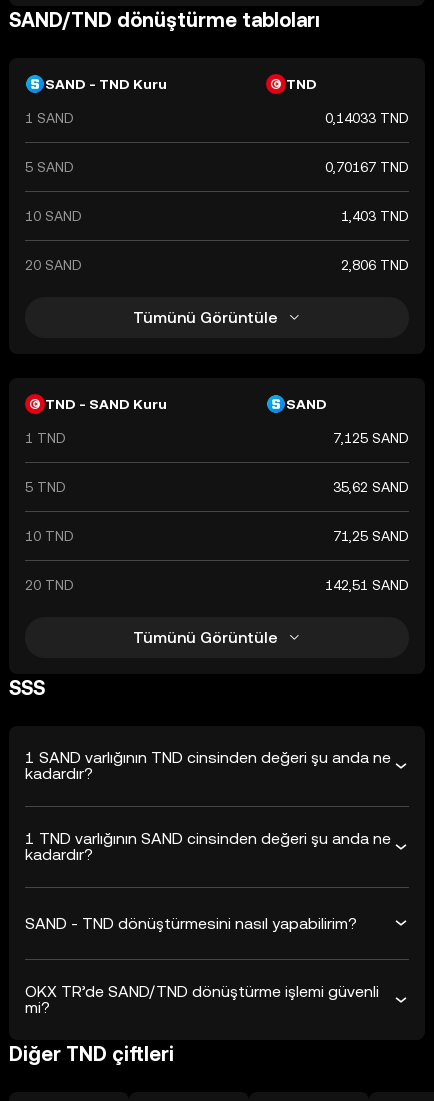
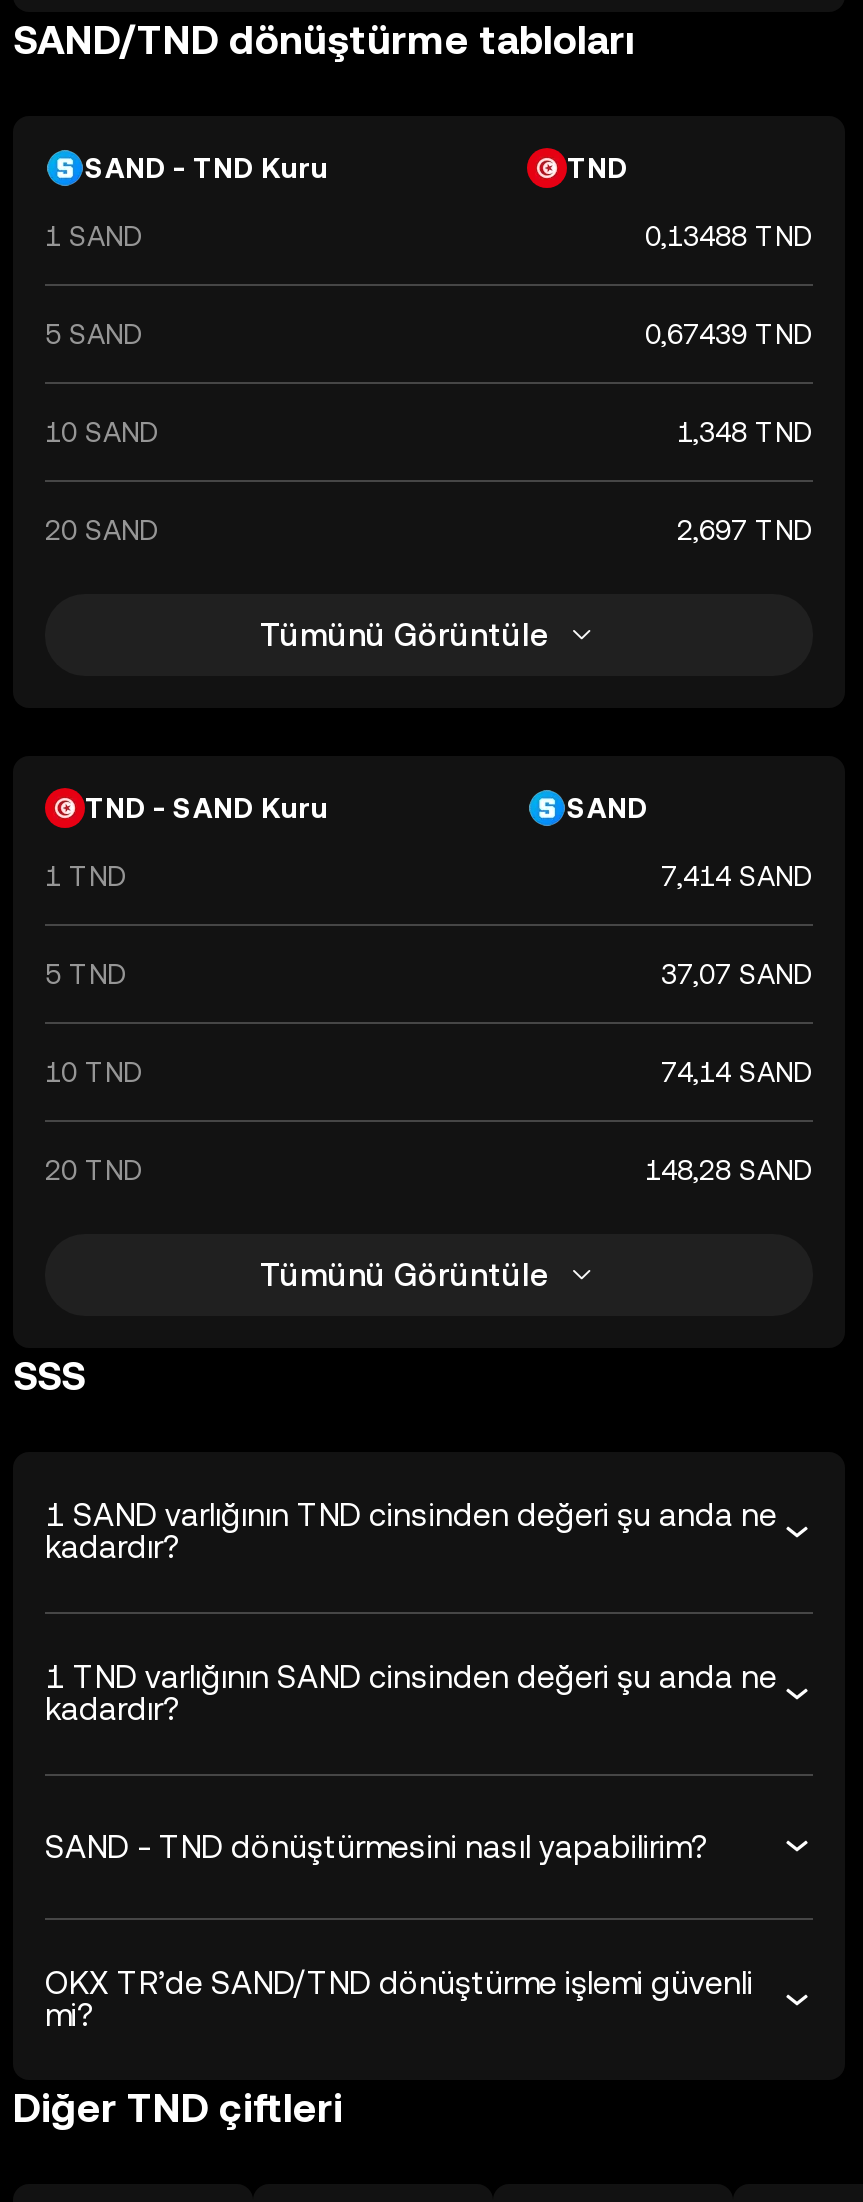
- 0,14033 TND
+ 0,13488 TND

- 0,70167 TND
+ 0,67439 TND

- 1,403 TND
+ 1,348 TND

- 2,806 TND
+ 2,697 TND

- 7,125 SAND
+ 7,414 SAND

- 35,62 SAND
+ 37,07 SAND

- 71,25 SAND
+ 74,14 SAND

- 142,51 SAND
+ 148,28 SAND
